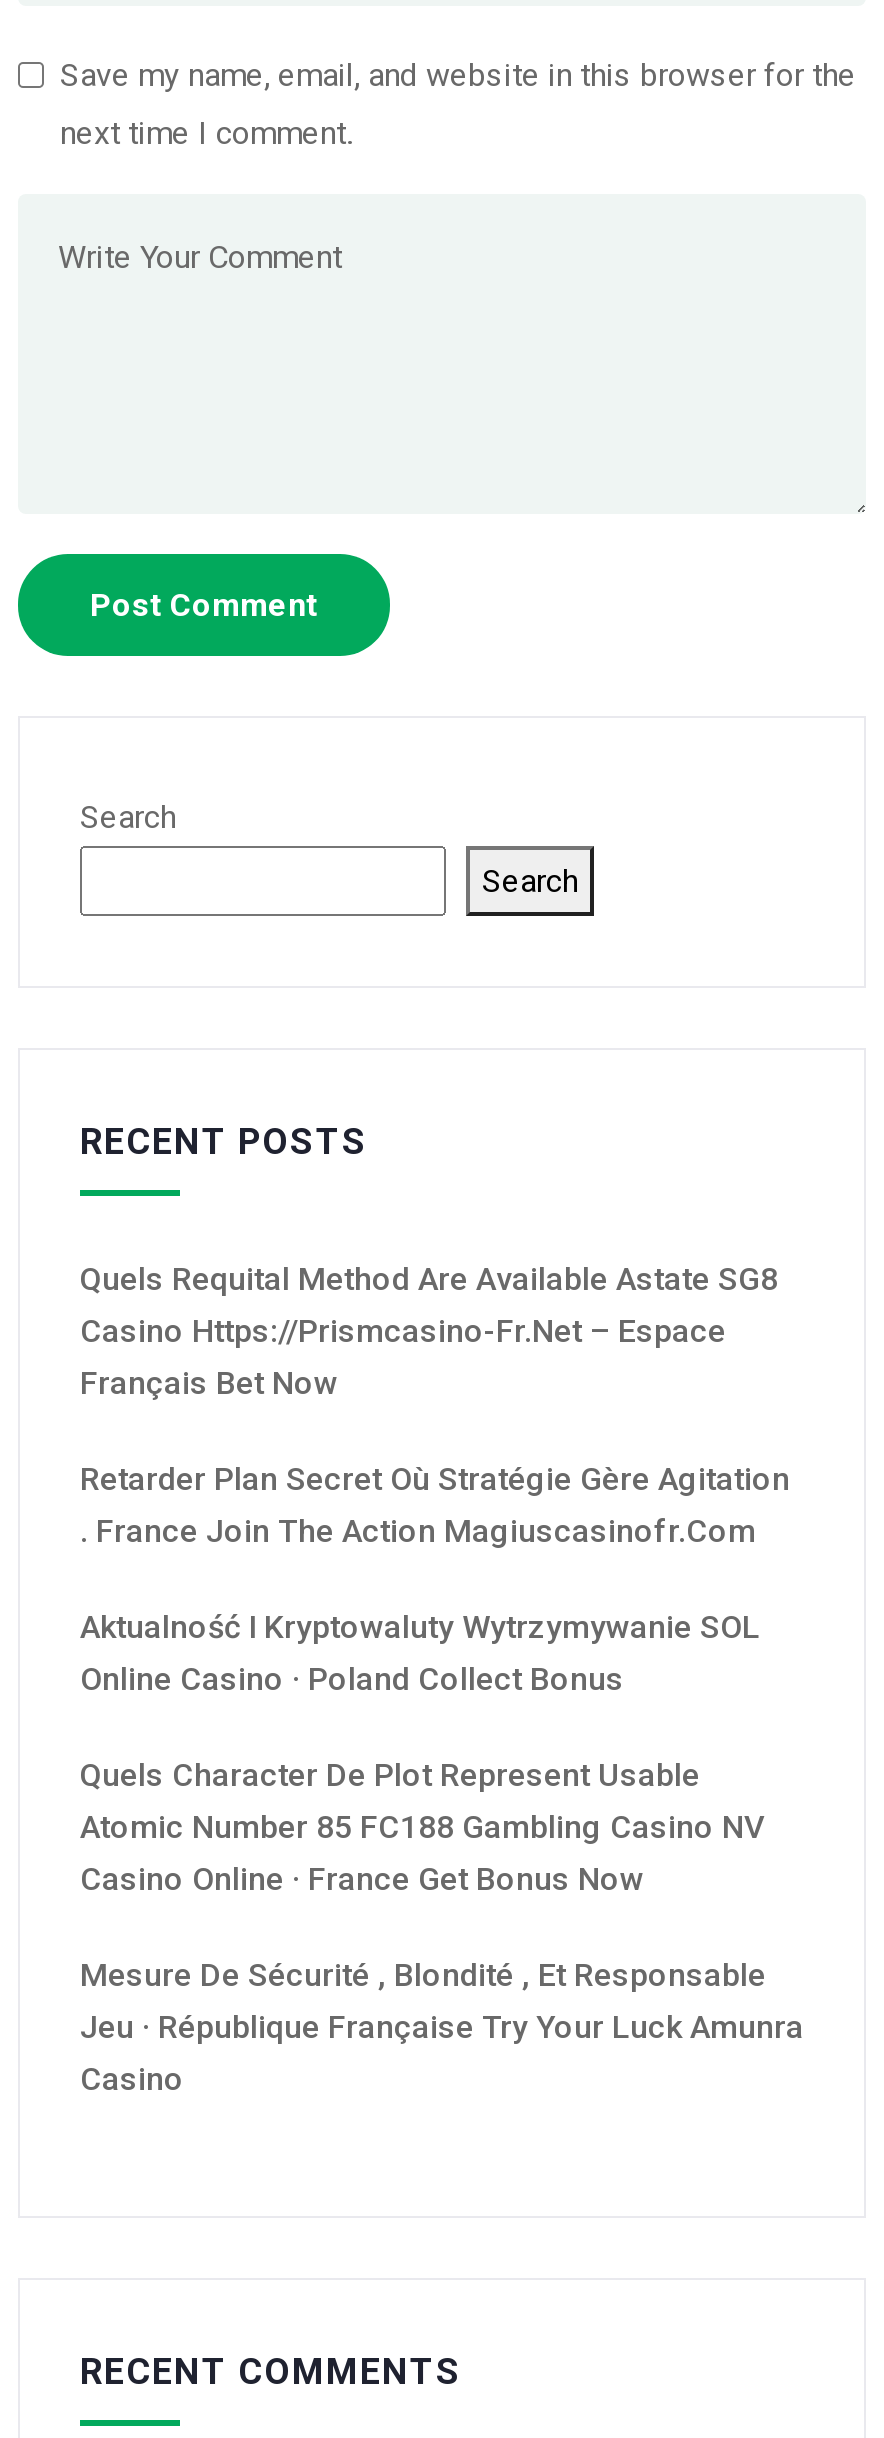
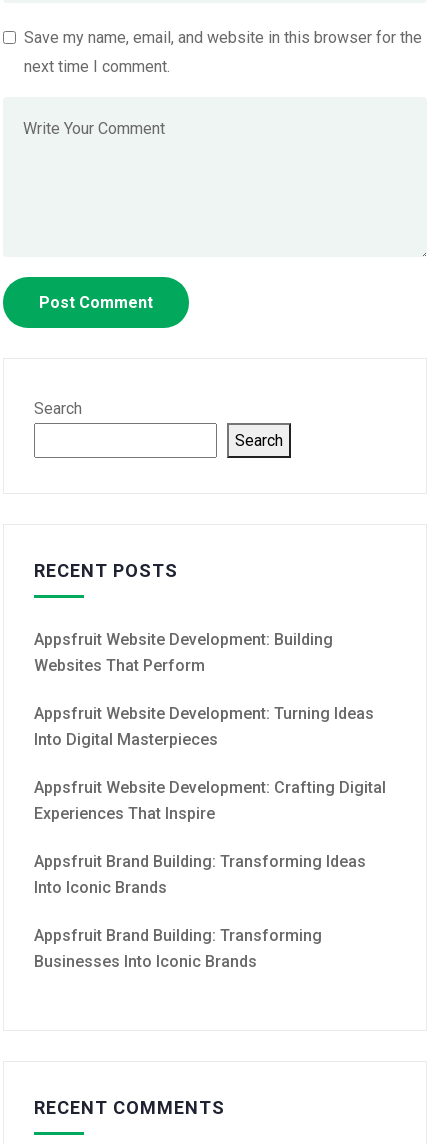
- Quels Requital Method Are Available Astate SG8
- Casino Https://prismcasino-Fr.net – Espace
- Français Bet Now
+ Appsfruit Website Development: Building
+ Websites That Perform

- Retarder Plan Secret Où Stratégie Gère Agitation
- . France Join The Action Magiuscasinofr.com
+ Appsfruit Website Development: Turning Ideas
+ Into Digital Masterpieces

- Aktualność I Kryptowaluty Wytrzymywanie SOL
- Online Casino · Poland Collect Bonus
+ Appsfruit Website Development: Crafting Digital
+ Experiences That Inspire

- Quels Character De Plot Represent Usable
- Atomic Number 85 FC188 Gambling Casino NV
- Casino Online · France Get Bonus Now
+ Appsfruit Brand Building: Transforming Ideas
+ Into Iconic Brands

- Mesure De Sécurité , Blondité , Et Responsable
- Jeu · République Française Try Your Luck Amunra
- Casino
+ Appsfruit Brand Building: Transforming
+ Businesses Into Iconic Brands
